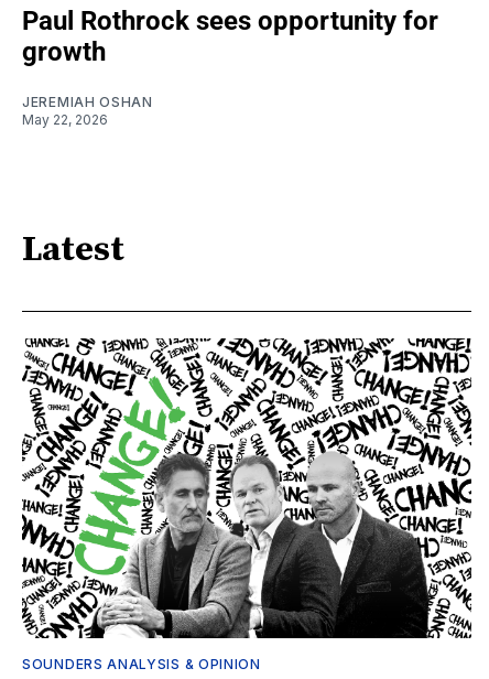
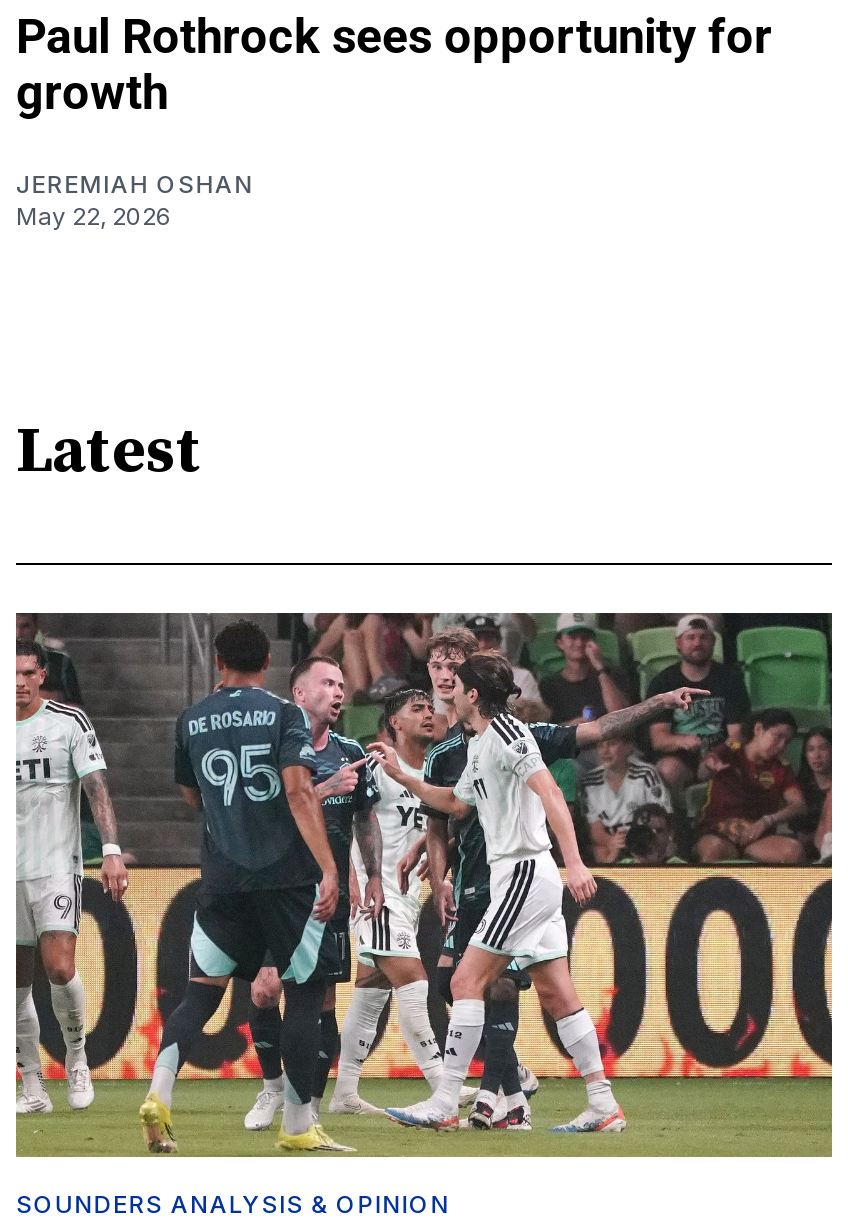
- [image]
+ [image]
